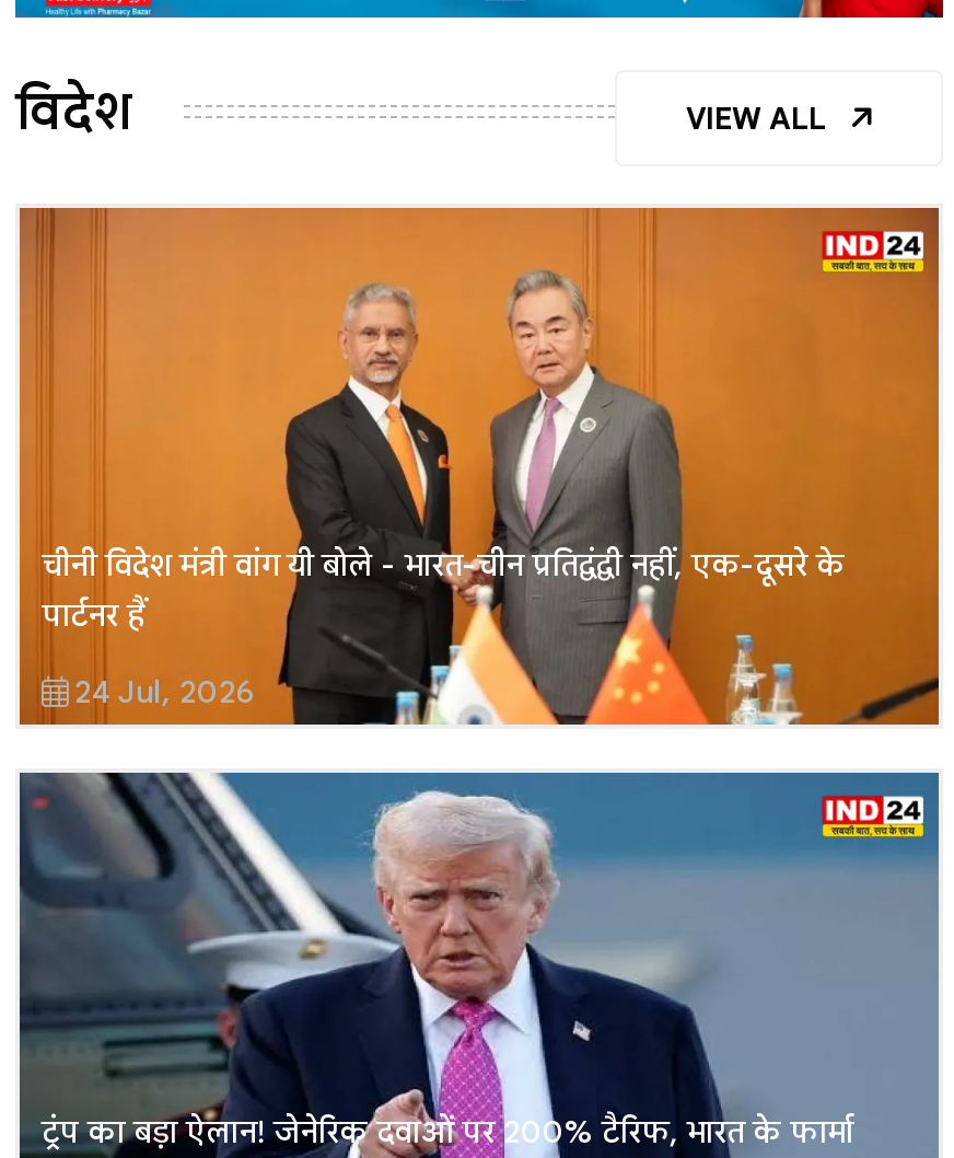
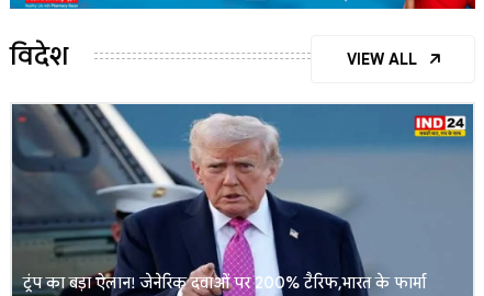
- [image]
- चीनी विदेश मंत्री वांग यी बोले - भारत-चीन प्रतिद्वंद्वी नहीं, एक-दूसरे के
- पार्टनर हैं
- 24 Jul, 2026
